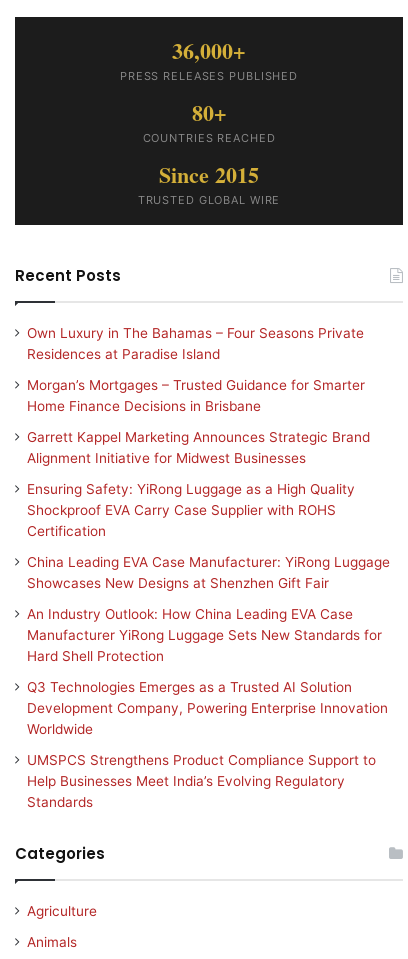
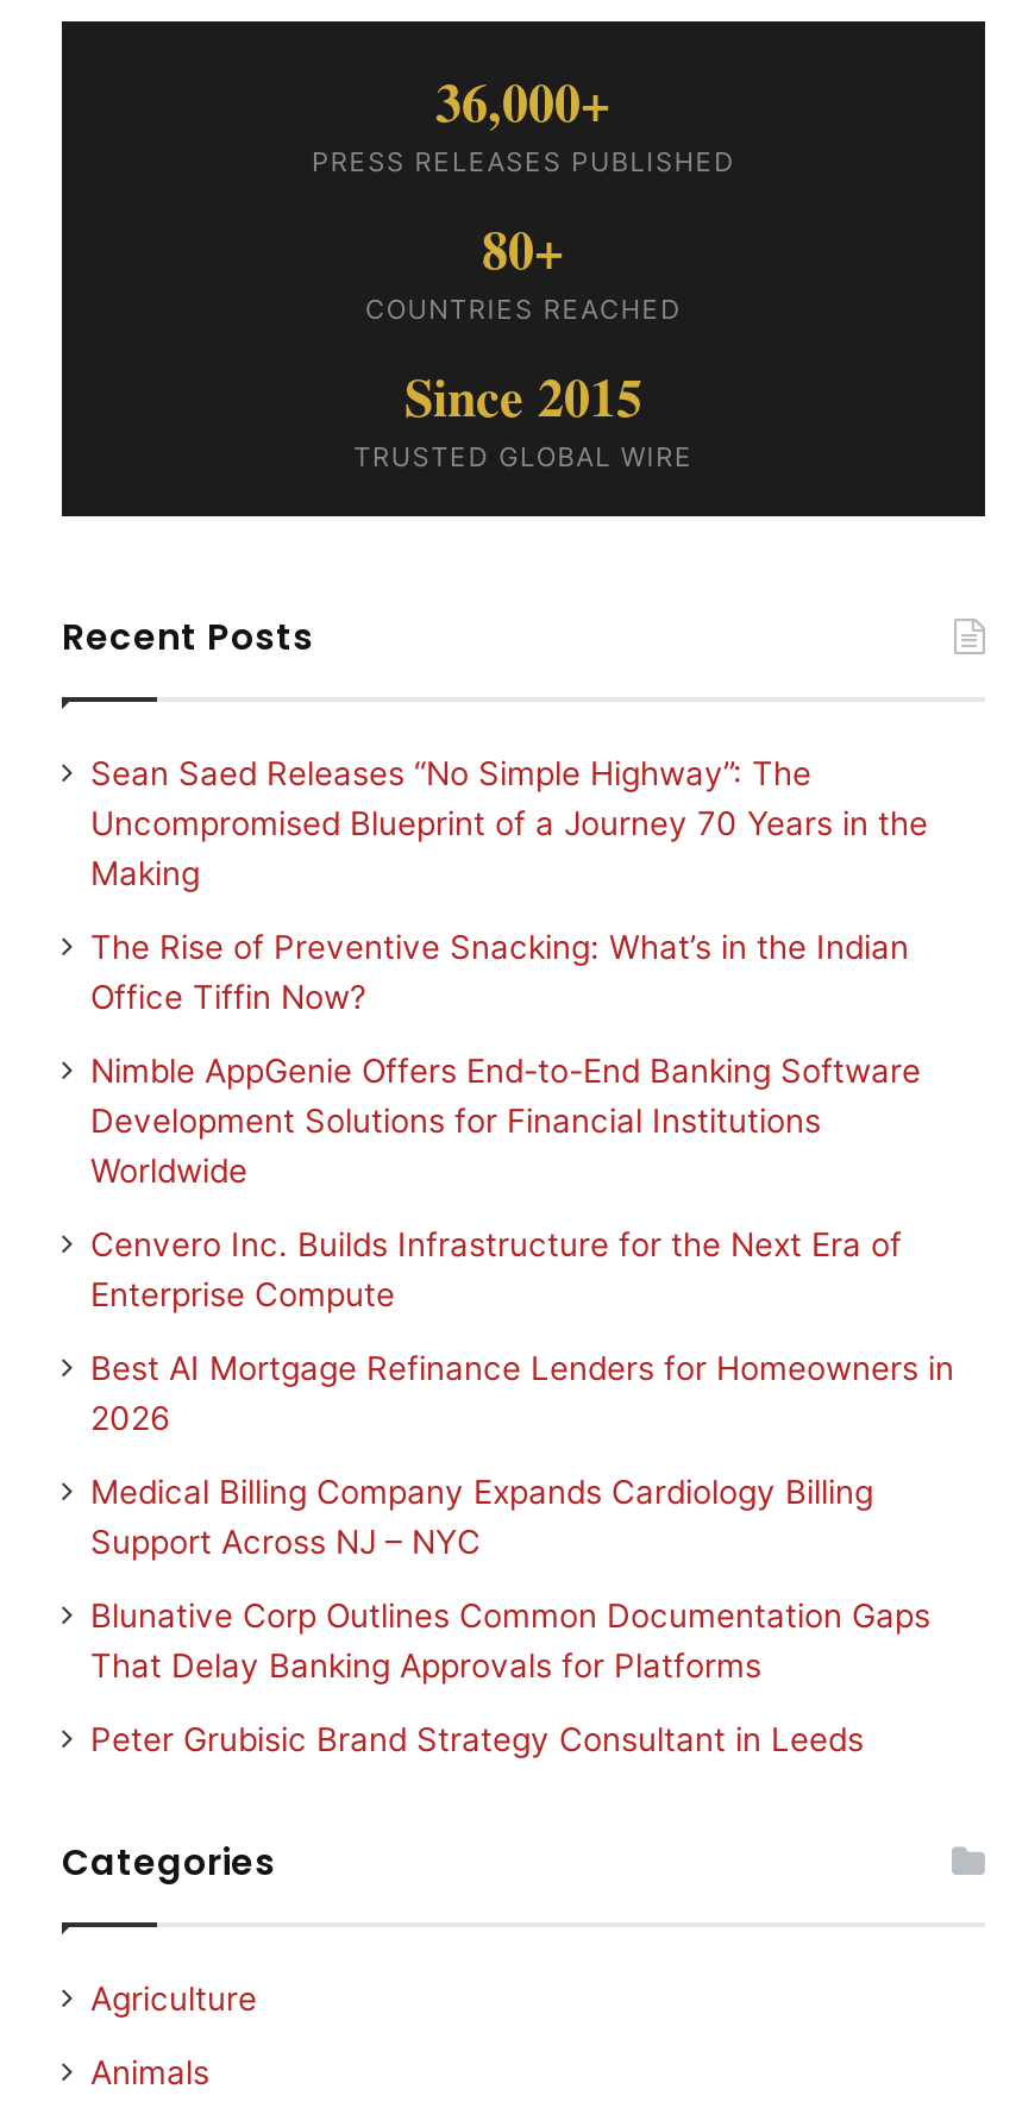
- Own Luxury in The Bahamas – Four Seasons Private
- Residences at Paradise Island
- Morgan’s Mortgages – Trusted Guidance for Smarter
- Home Finance Decisions in Brisbane
- Garrett Kappel Marketing Announces Strategic Brand
- Alignment Initiative for Midwest Businesses
- Ensuring Safety: YiRong Luggage as a High Quality
- Shockproof EVA Carry Case Supplier with ROHS
- Certification
- China Leading EVA Case Manufacturer: YiRong Luggage
- Showcases New Designs at Shenzhen Gift Fair
- An Industry Outlook: How China Leading EVA Case
- Manufacturer YiRong Luggage Sets New Standards for
- Hard Shell Protection
- Q3 Technologies Emerges as a Trusted AI Solution
- Development Company, Powering Enterprise Innovation
+ Sean Saed Releases “No Simple Highway”: The
+ Uncompromised Blueprint of a Journey 70 Years in the
+ Making
+ The Rise of Preventive Snacking: What’s in the Indian
+ Office Tiffin Now?
+ Nimble AppGenie Offers End-to-End Banking Software
+ Development Solutions for Financial Institutions

moved up: Worldwide

- UMSPCS Strengthens Product Compliance Support to
- Help Businesses Meet India’s Evolving Regulatory
- Standards
+ Cenvero Inc. Builds Infrastructure for the Next Era of
+ Enterprise Compute
+ Best AI Mortgage Refinance Lenders for Homeowners in
+ 2026
+ Medical Billing Company Expands Cardiology Billing
+ Support Across NJ – NYC
+ Blunative Corp Outlines Common Documentation Gaps
+ That Delay Banking Approvals for Platforms
+ Peter Grubisic Brand Strategy Consultant in Leeds
